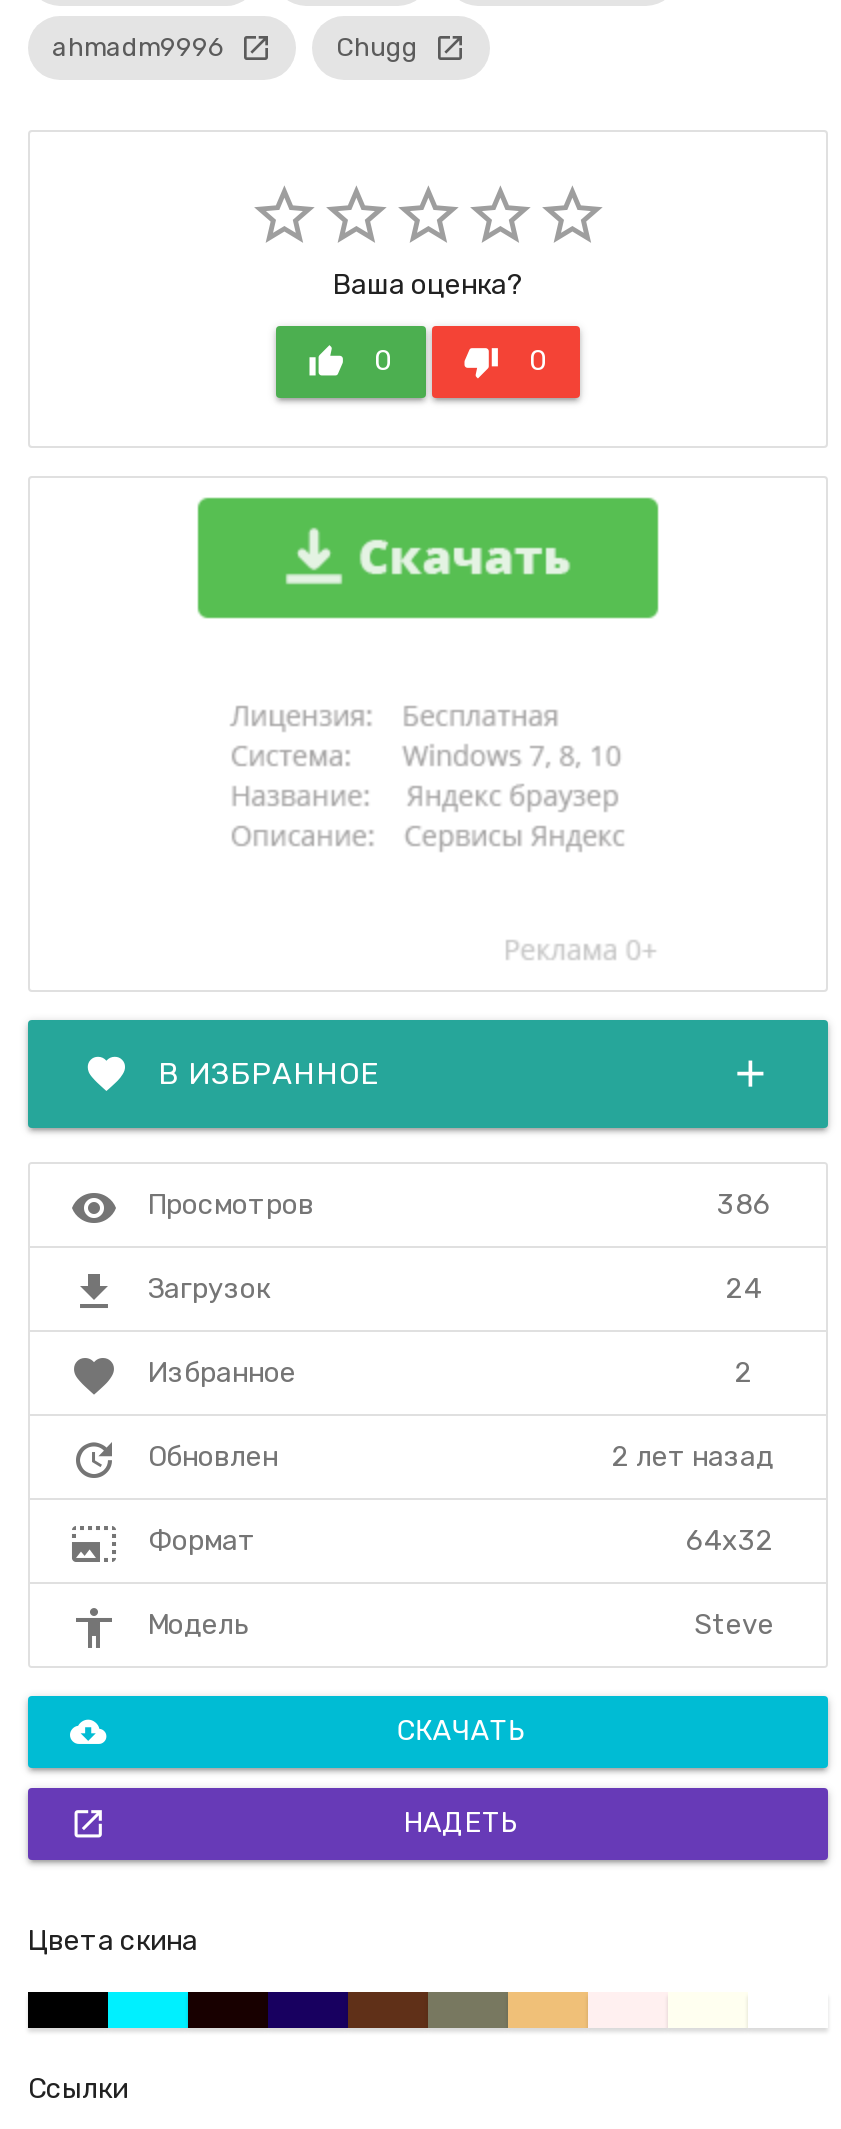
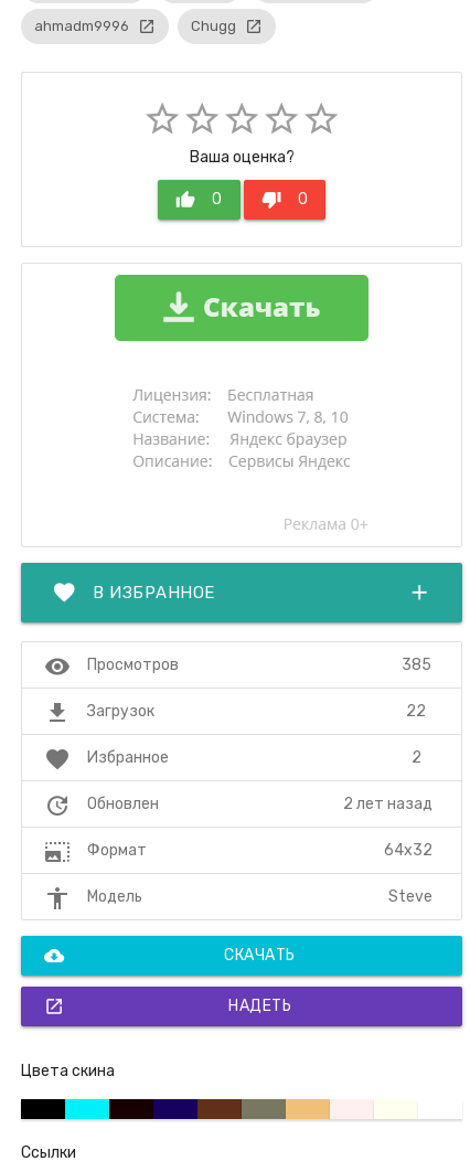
- 386
+ 385

- 24
+ 22
